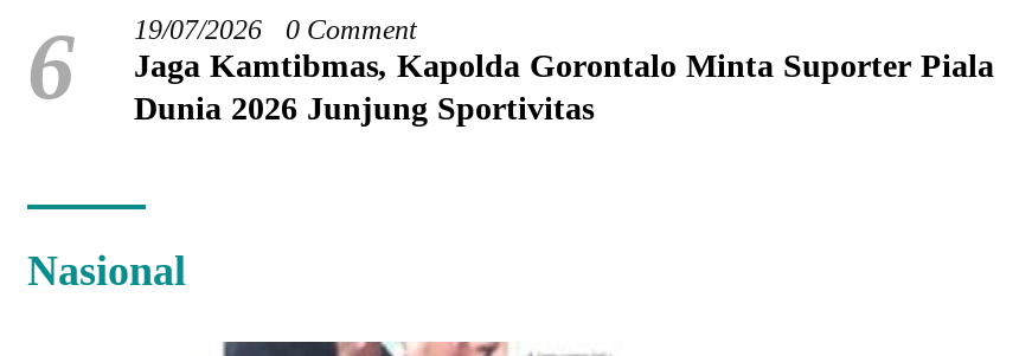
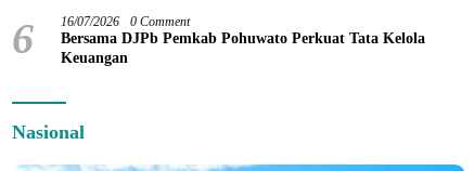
- 19/07/2026
+ 16/07/2026

- Jaga Kamtibmas, Kapolda Gorontalo Minta Suporter Piala
- Dunia 2026 Junjung Sportivitas
+ Bersama DJPb Pemkab Pohuwato Perkuat Tata Kelola
+ Keuangan
